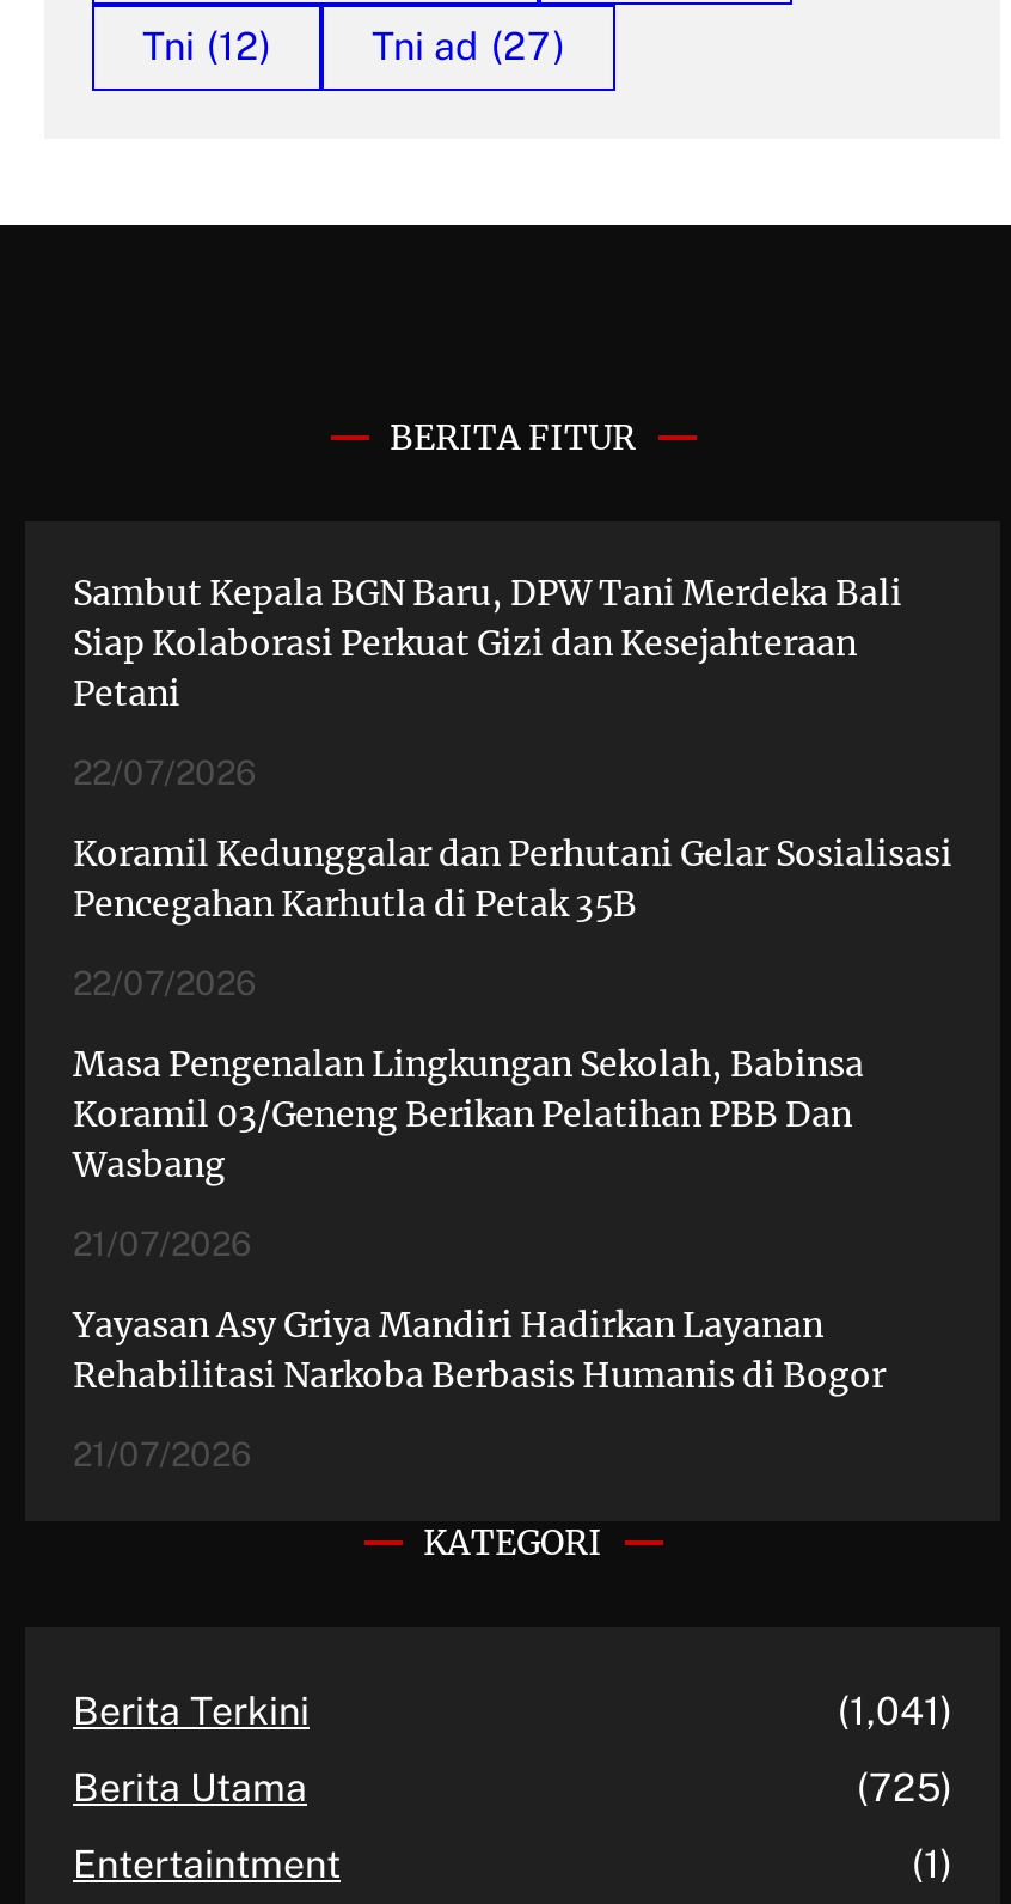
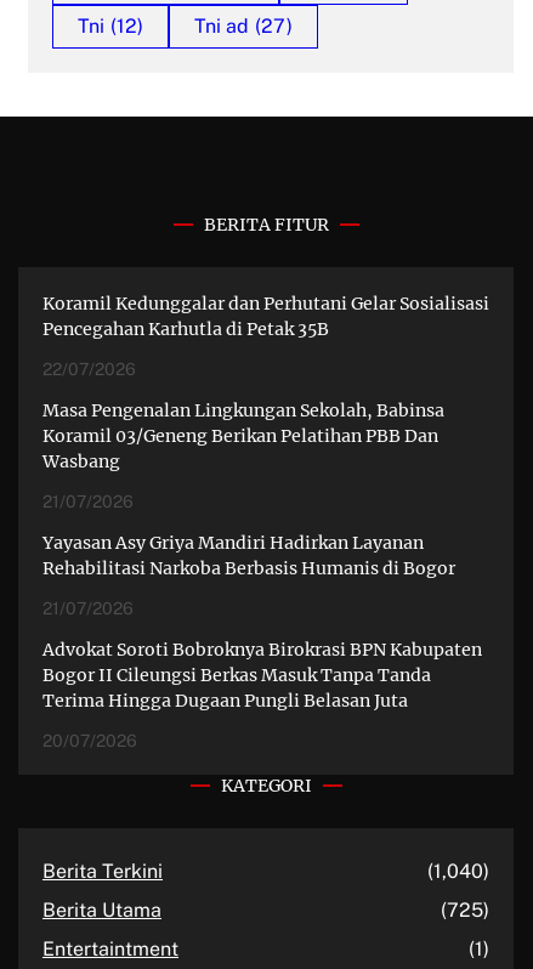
- Sambut Kepala BGN Baru, DPW Tani Merdeka Bali
- Siap Kolaborasi Perkuat Gizi dan Kesejahteraan
- Petani
- 22/07/2026

moved up: Koramil Kedunggalar dan Perhutani Gelar Sosialisasi | Pencegahan Karhutla di Petak 35B | 22/07/2026 | ... | Rehabilitasi Narkoba Berbasis Humanis di Bogor | 21/07/2026

+ Advokat Soroti Bobroknya Birokrasi BPN Kabupaten
+ Bogor II Cileungsi Berkas Masuk Tanpa Tanda
+ Terima Hingga Dugaan Pungli Belasan Juta
+ 20/07/2026

- (1,041)
+ (1,040)
